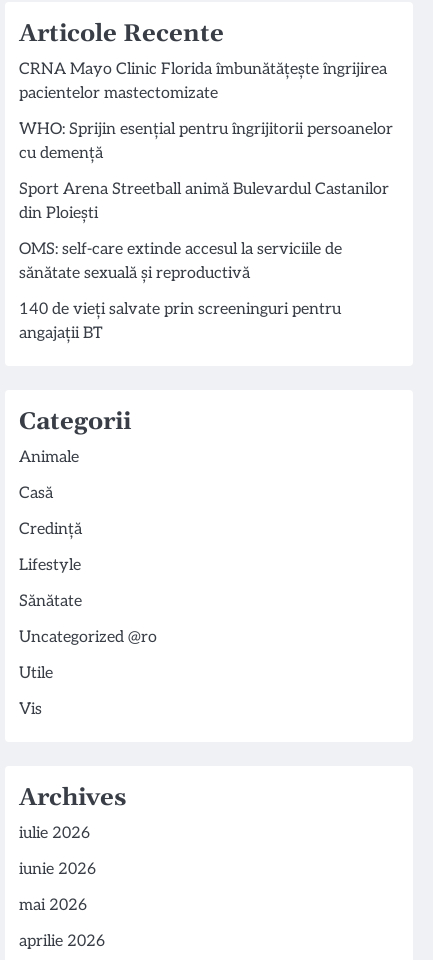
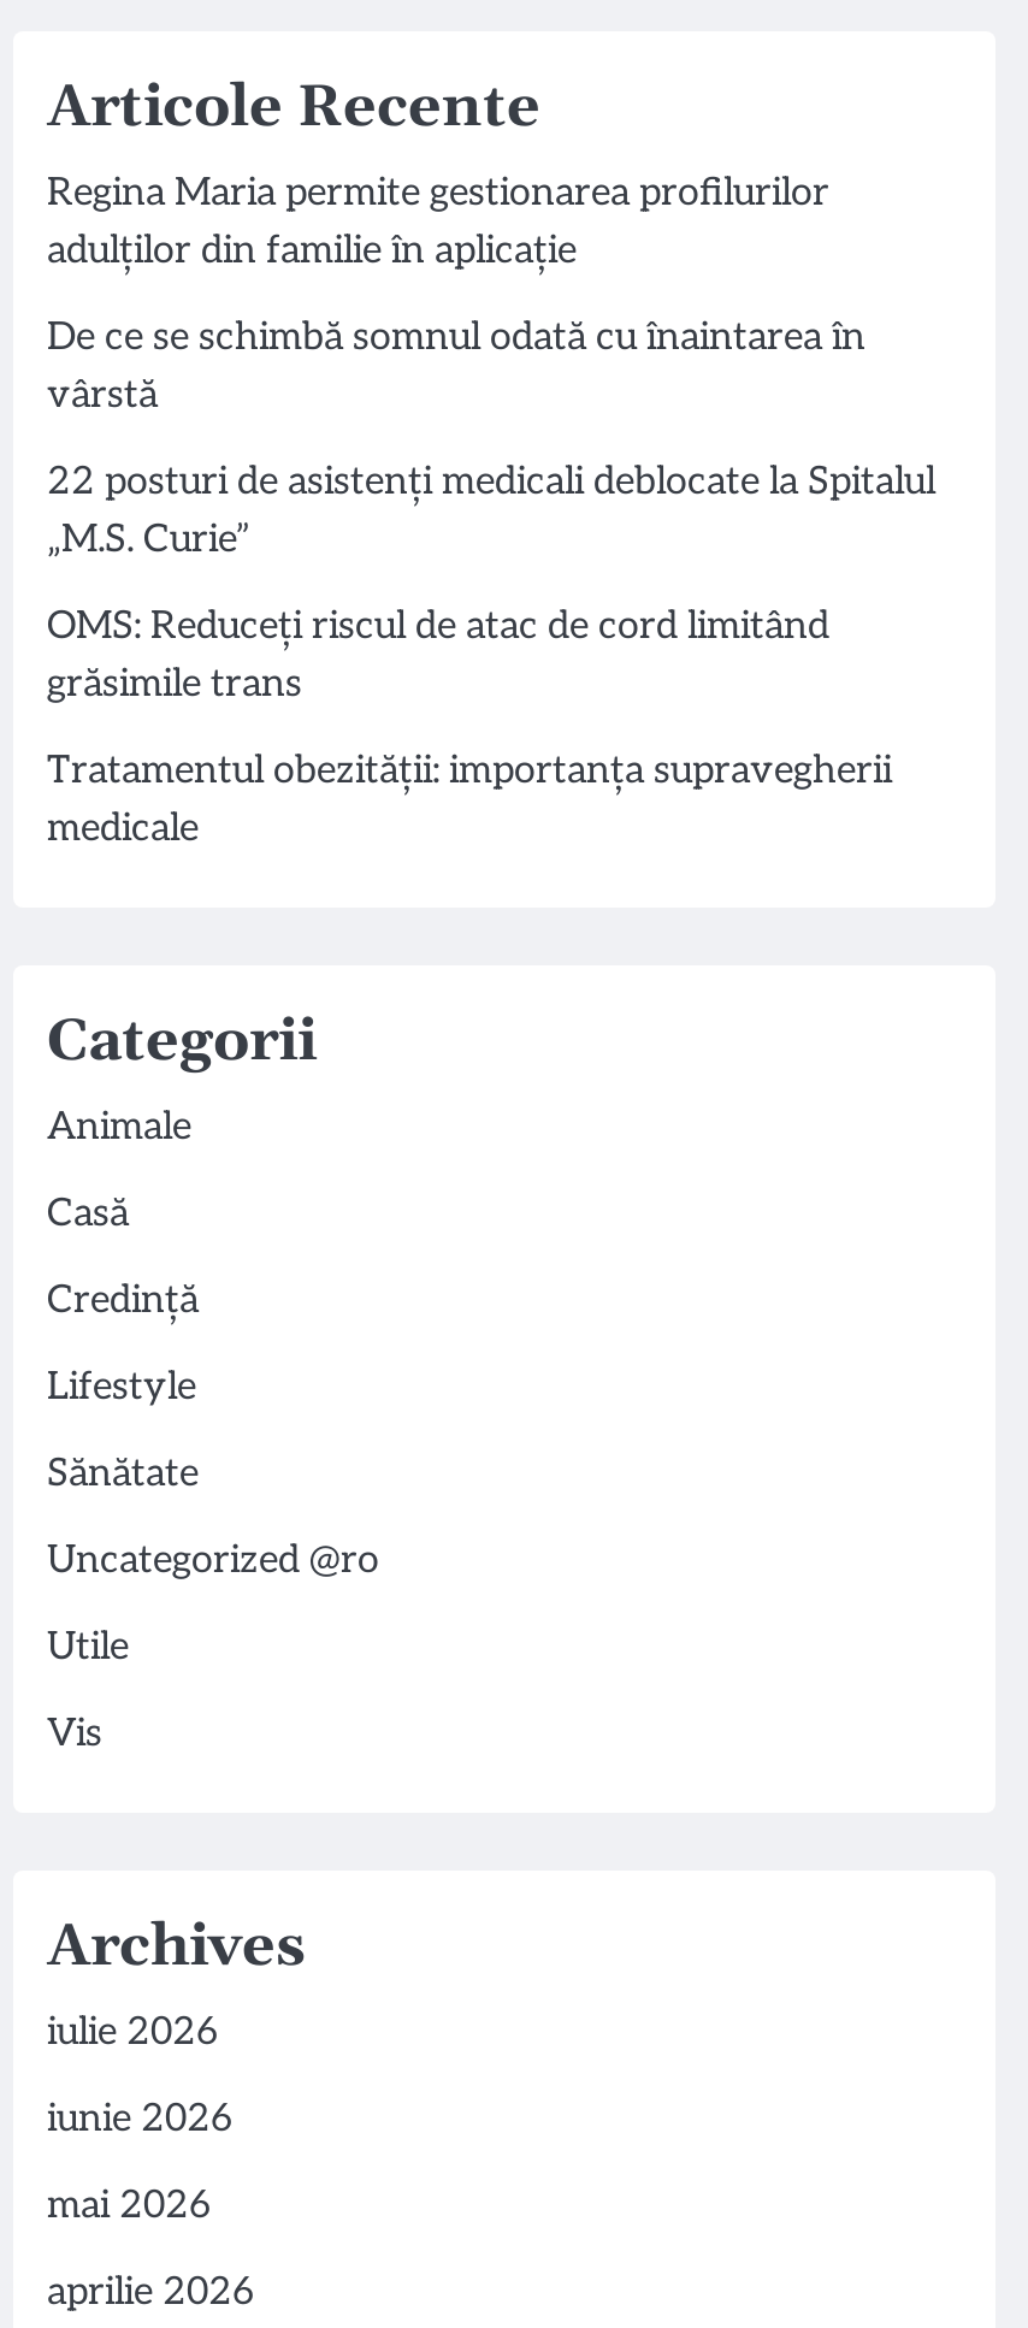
- CRNA Mayo Clinic Florida îmbunătățește îngrijirea
- pacientelor mastectomizate
+ Regina Maria permite gestionarea profilurilor
+ adulților din familie în aplicație

- WHO: Sprijin esențial pentru îngrijitorii persoanelor
- cu demență
+ De ce se schimbă somnul odată cu înaintarea în
+ vârstă

- Sport Arena Streetball animă Bulevardul Castanilor
- din Ploiești
+ 22 posturi de asistenți medicali deblocate la Spitalul
+ „M.S. Curie”

- OMS: self-care extinde accesul la serviciile de
- sănătate sexuală și reproductivă
+ OMS: Reduceți riscul de atac de cord limitând
+ grăsimile trans

- 140 de vieți salvate prin screeninguri pentru
- angajații BT
+ Tratamentul obezității: importanța supravegherii
+ medicale
